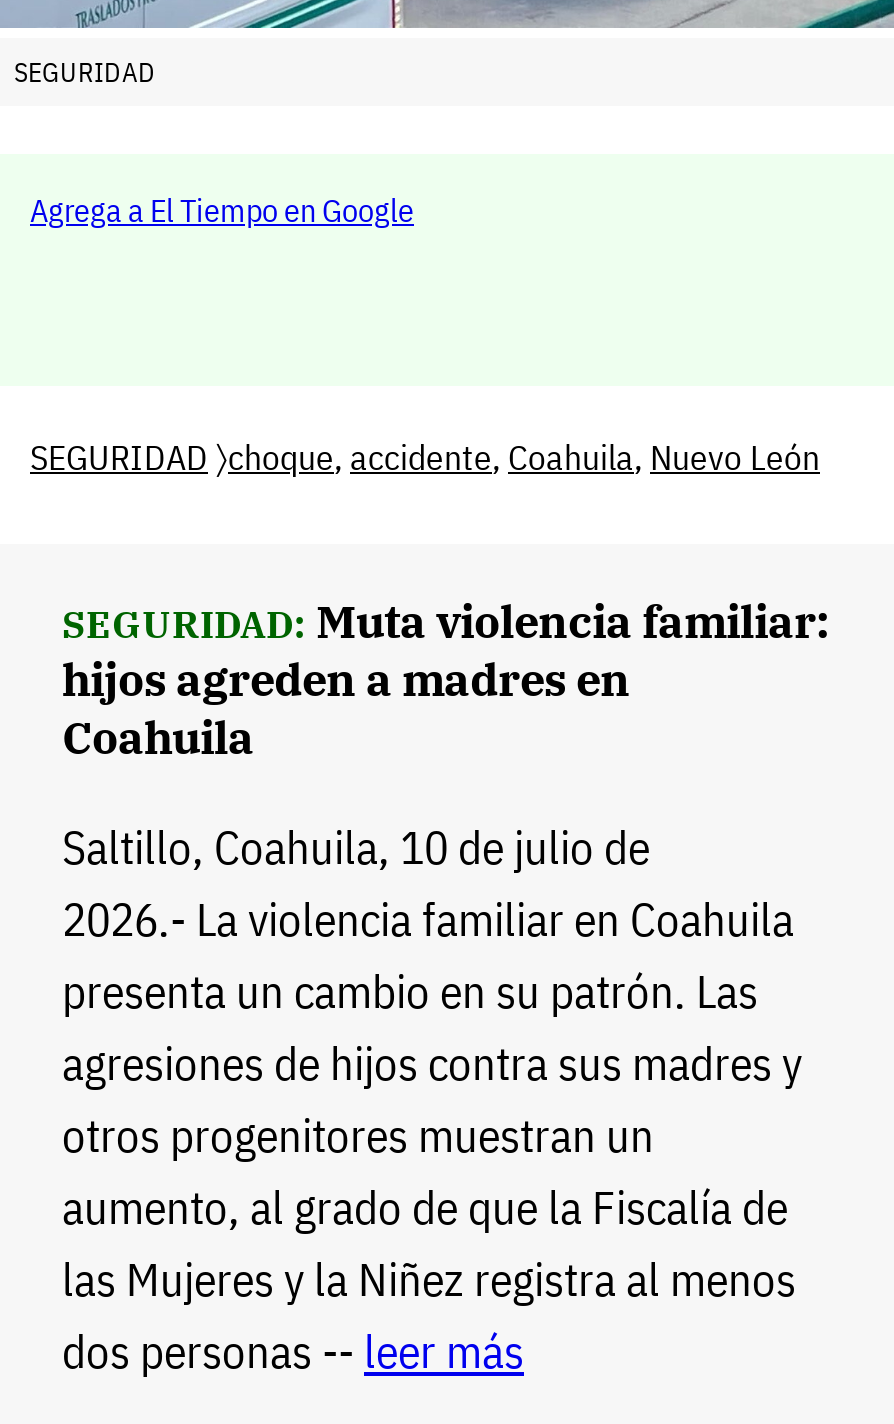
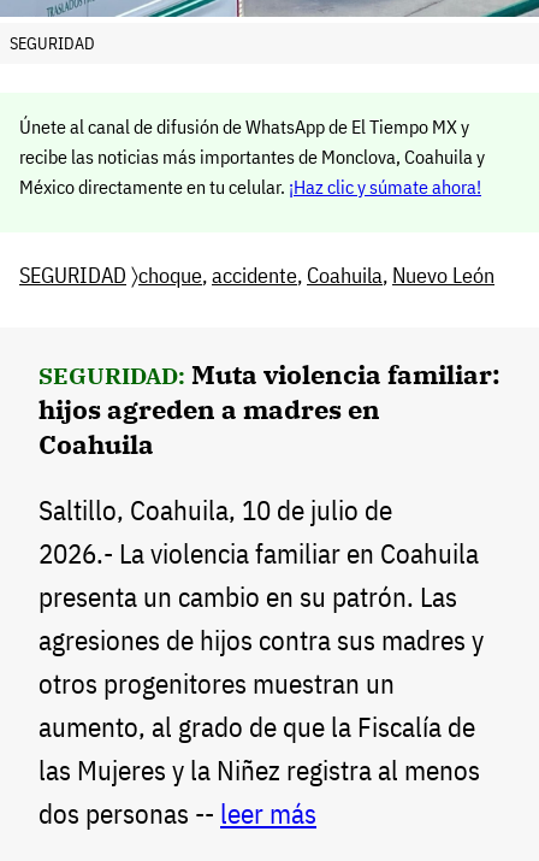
- Agrega a El Tiempo en Google
+ Únete al canal de difusión de WhatsApp de El Tiempo MX y
+ recibe las noticias más importantes de Monclova, Coahuila y
+ México directamente en tu celular. ¡Haz clic y súmate ahora!
